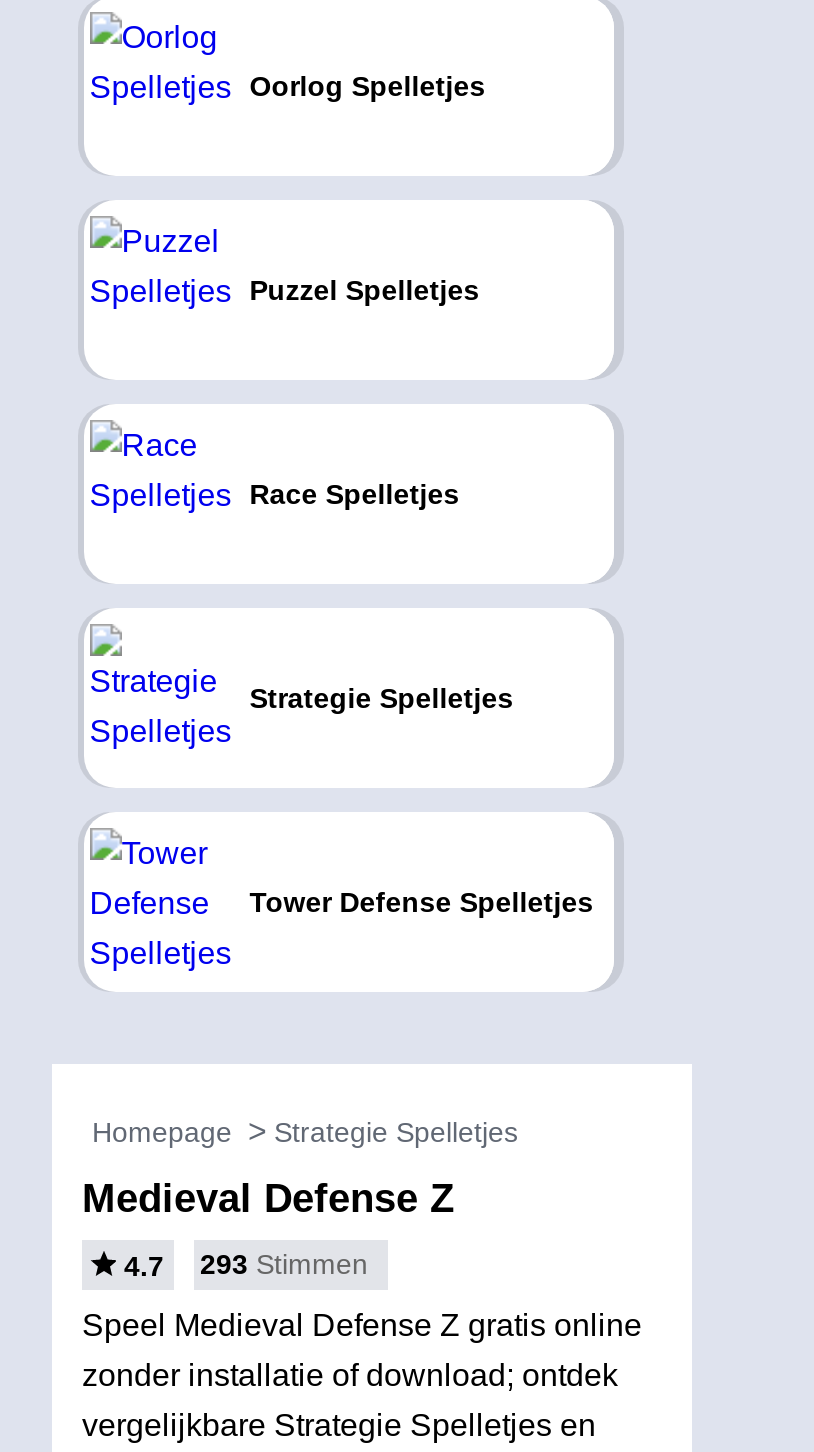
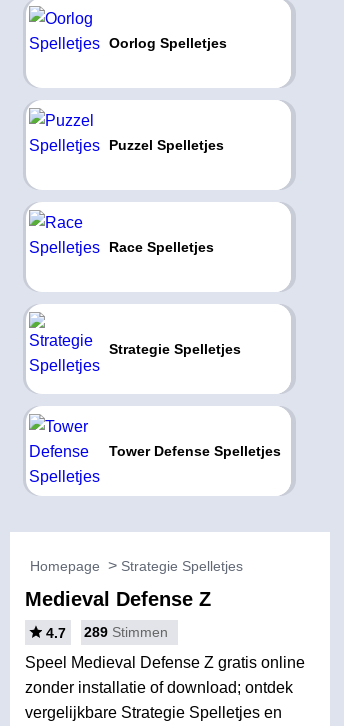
- 4.7 293 Stimmen
+ 4.7 289 Stimmen
